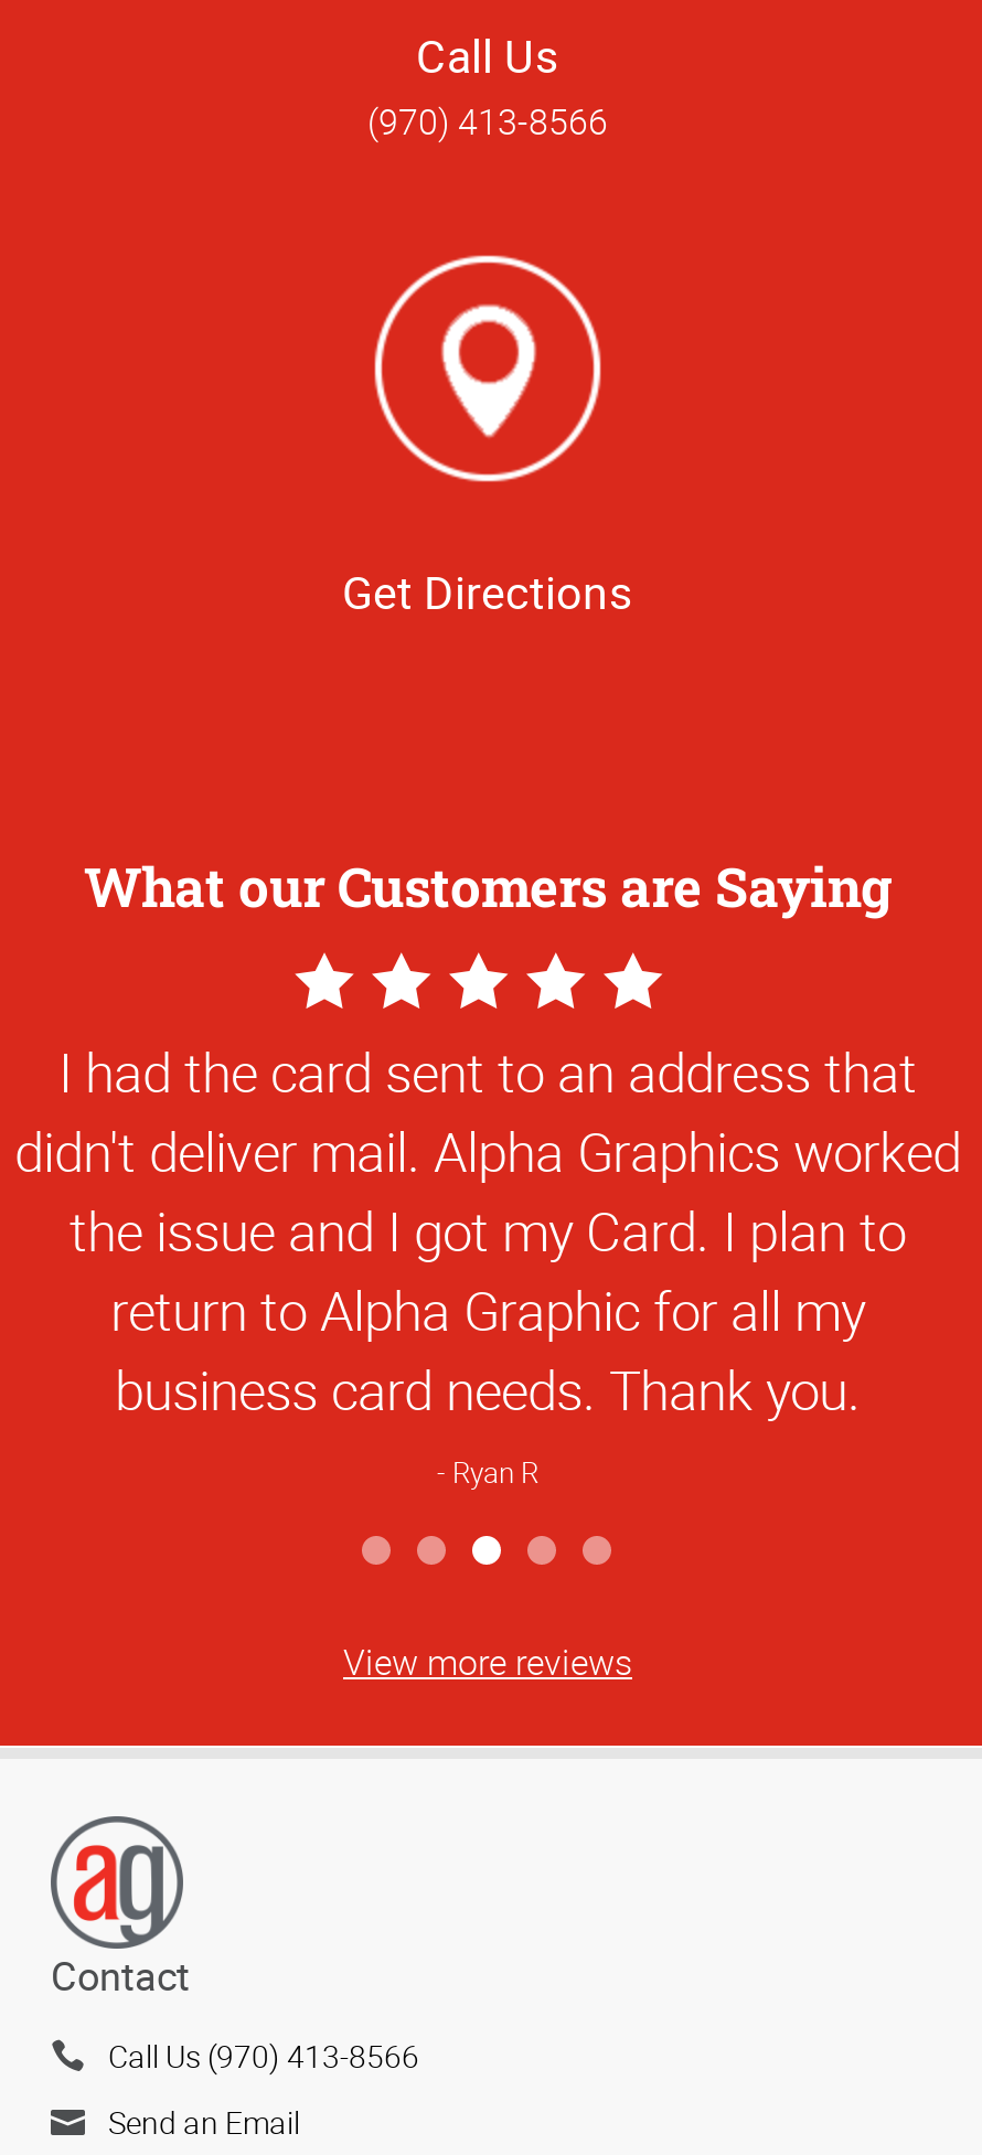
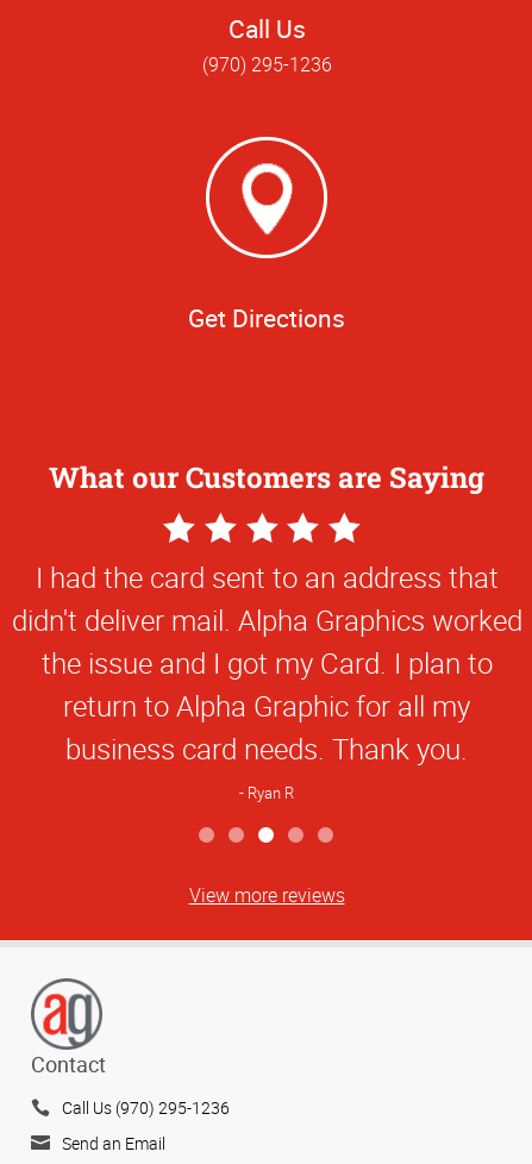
- (970) 413-8566
+ (970) 295-1236

- Call Us (970) 413-8566
+ Call Us (970) 295-1236
